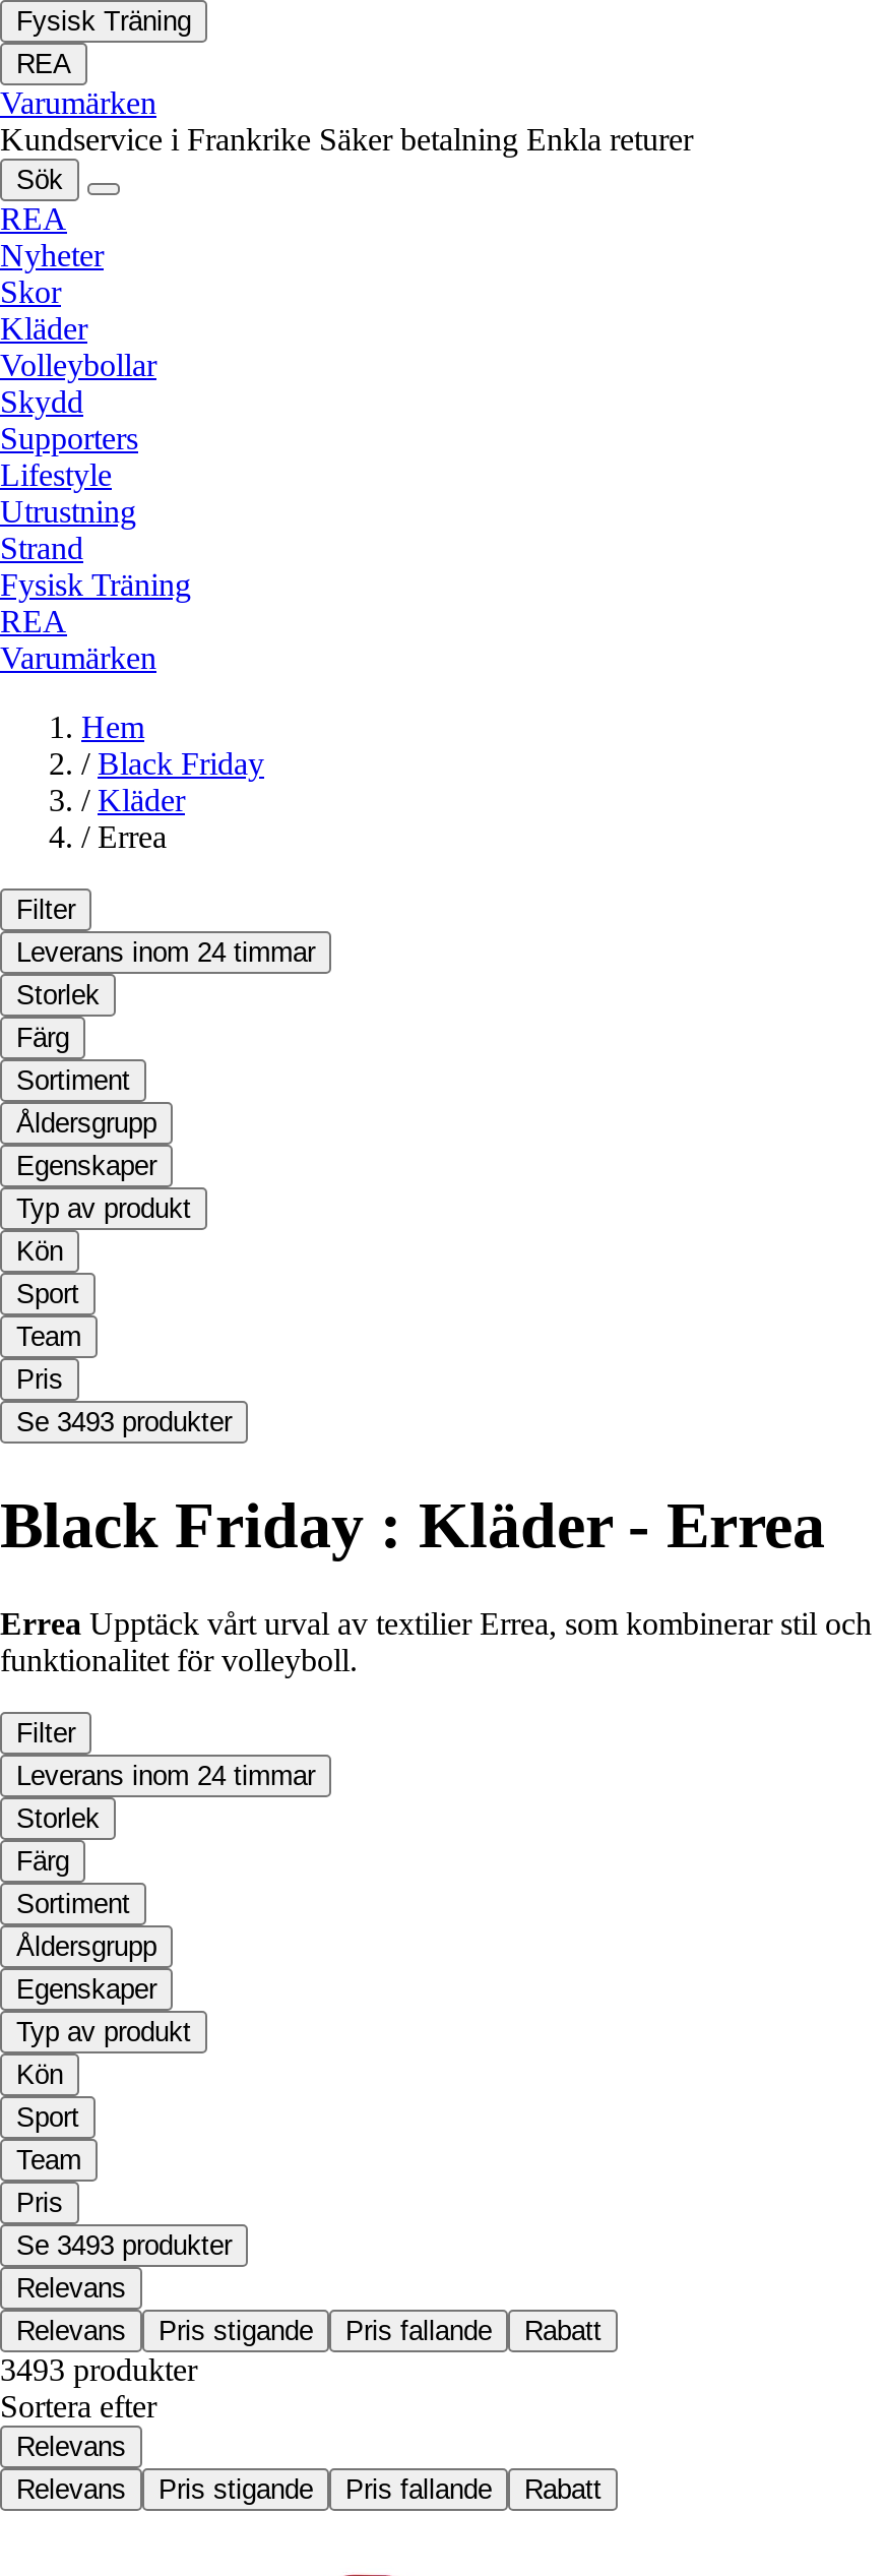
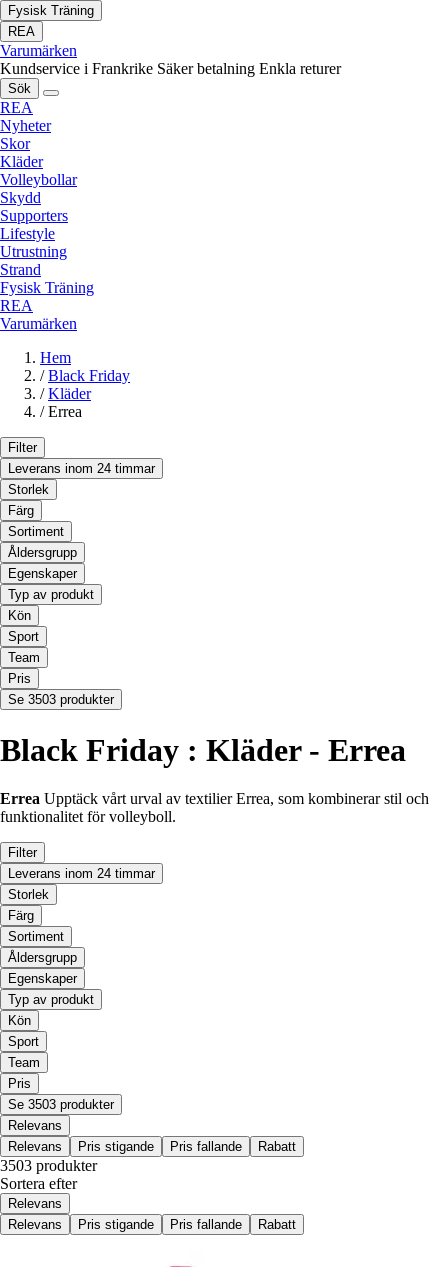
- Se 3493 produkter
+ Se 3503 produkter

- Se 3493 produkter
+ Se 3503 produkter

- 3493 produkter
+ 3503 produkter
